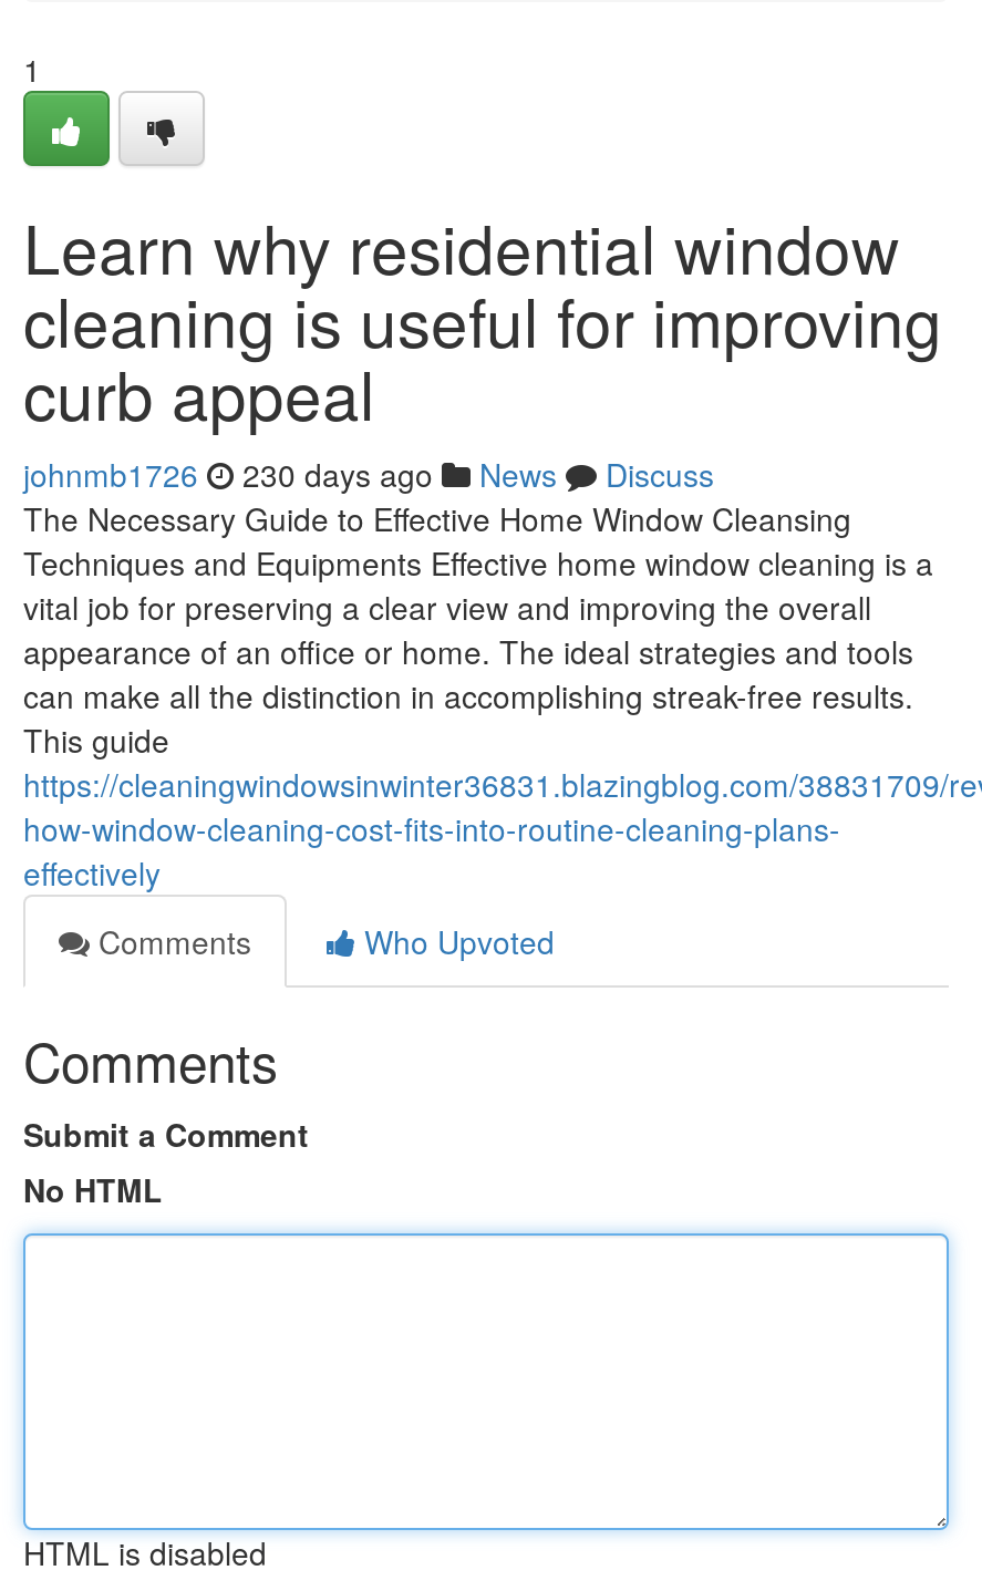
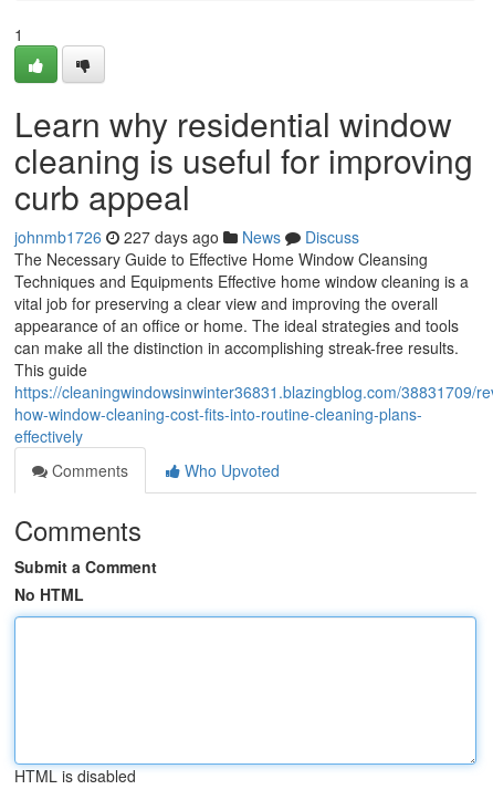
- johnmb1726 230 days ago News Discuss
+ johnmb1726 227 days ago News Discuss
